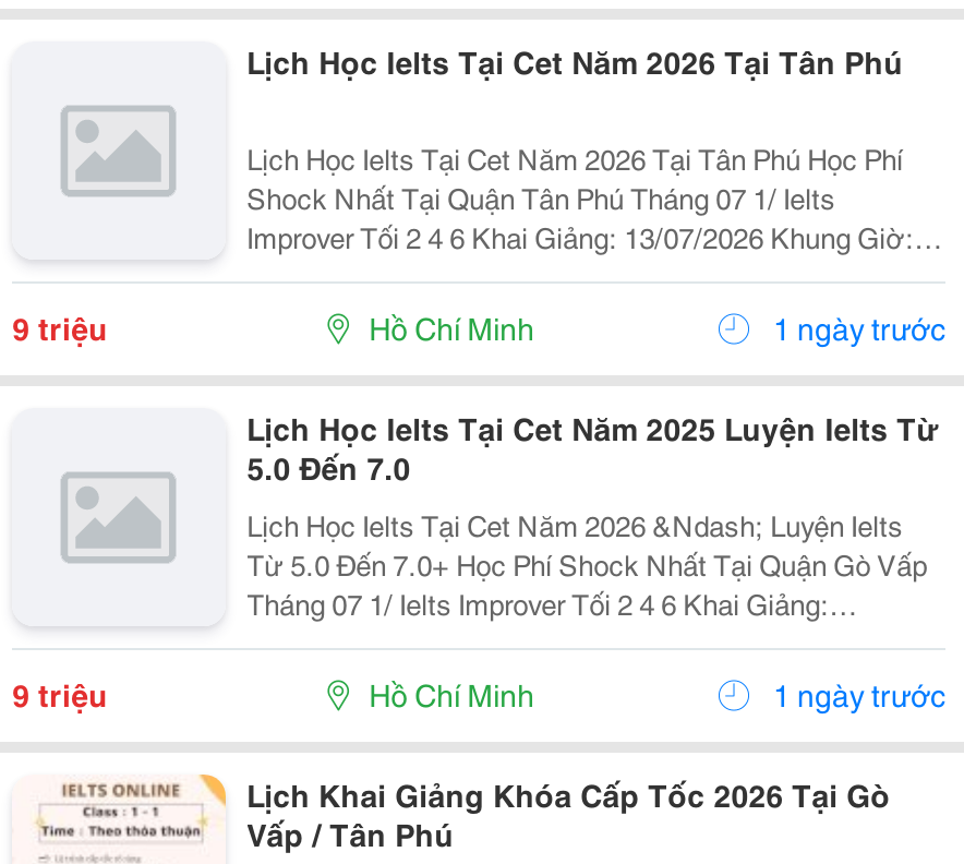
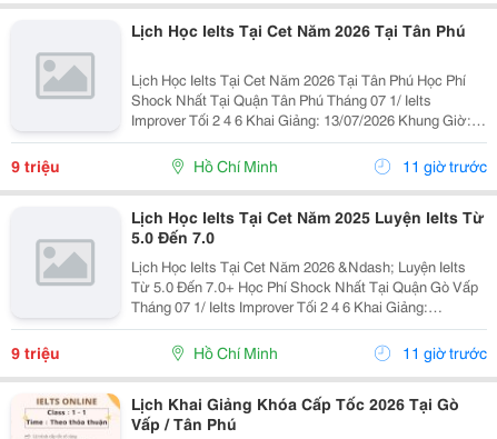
- 1 ngày trước
+ 11 giờ trước

- 1 ngày trước
+ 11 giờ trước
